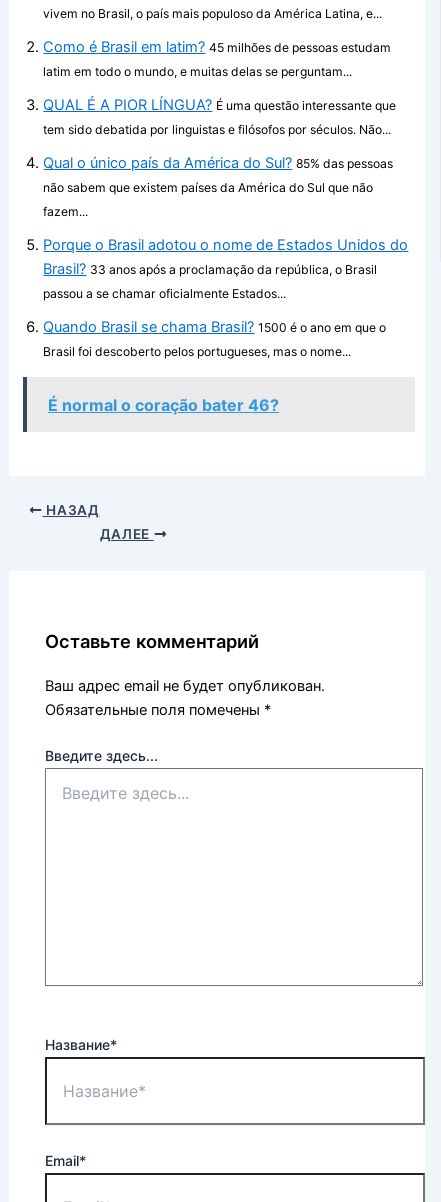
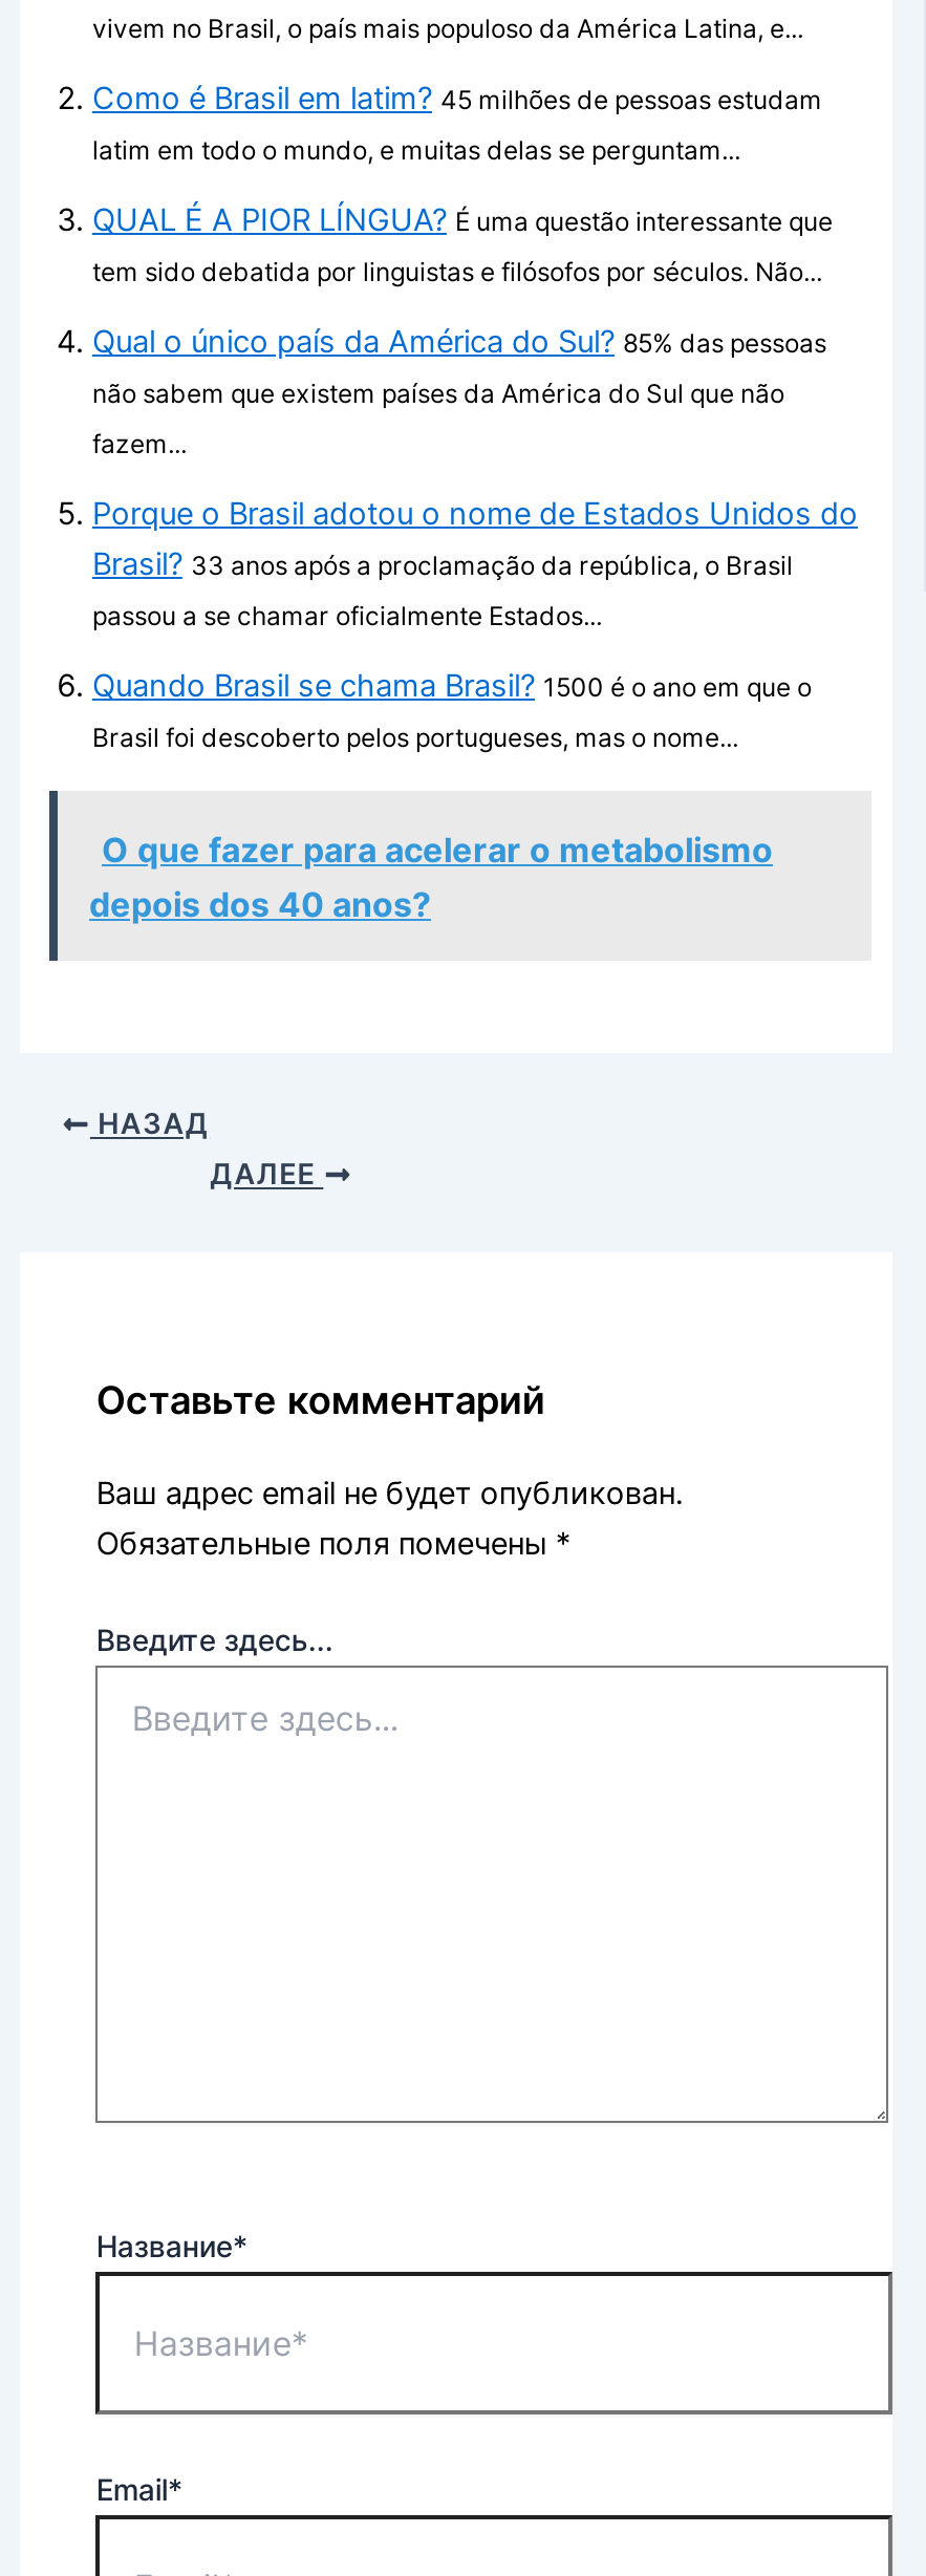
- É normal o coração bater 46?
+ O que fazer para acelerar o metabolismo
+ depois dos 40 anos?
